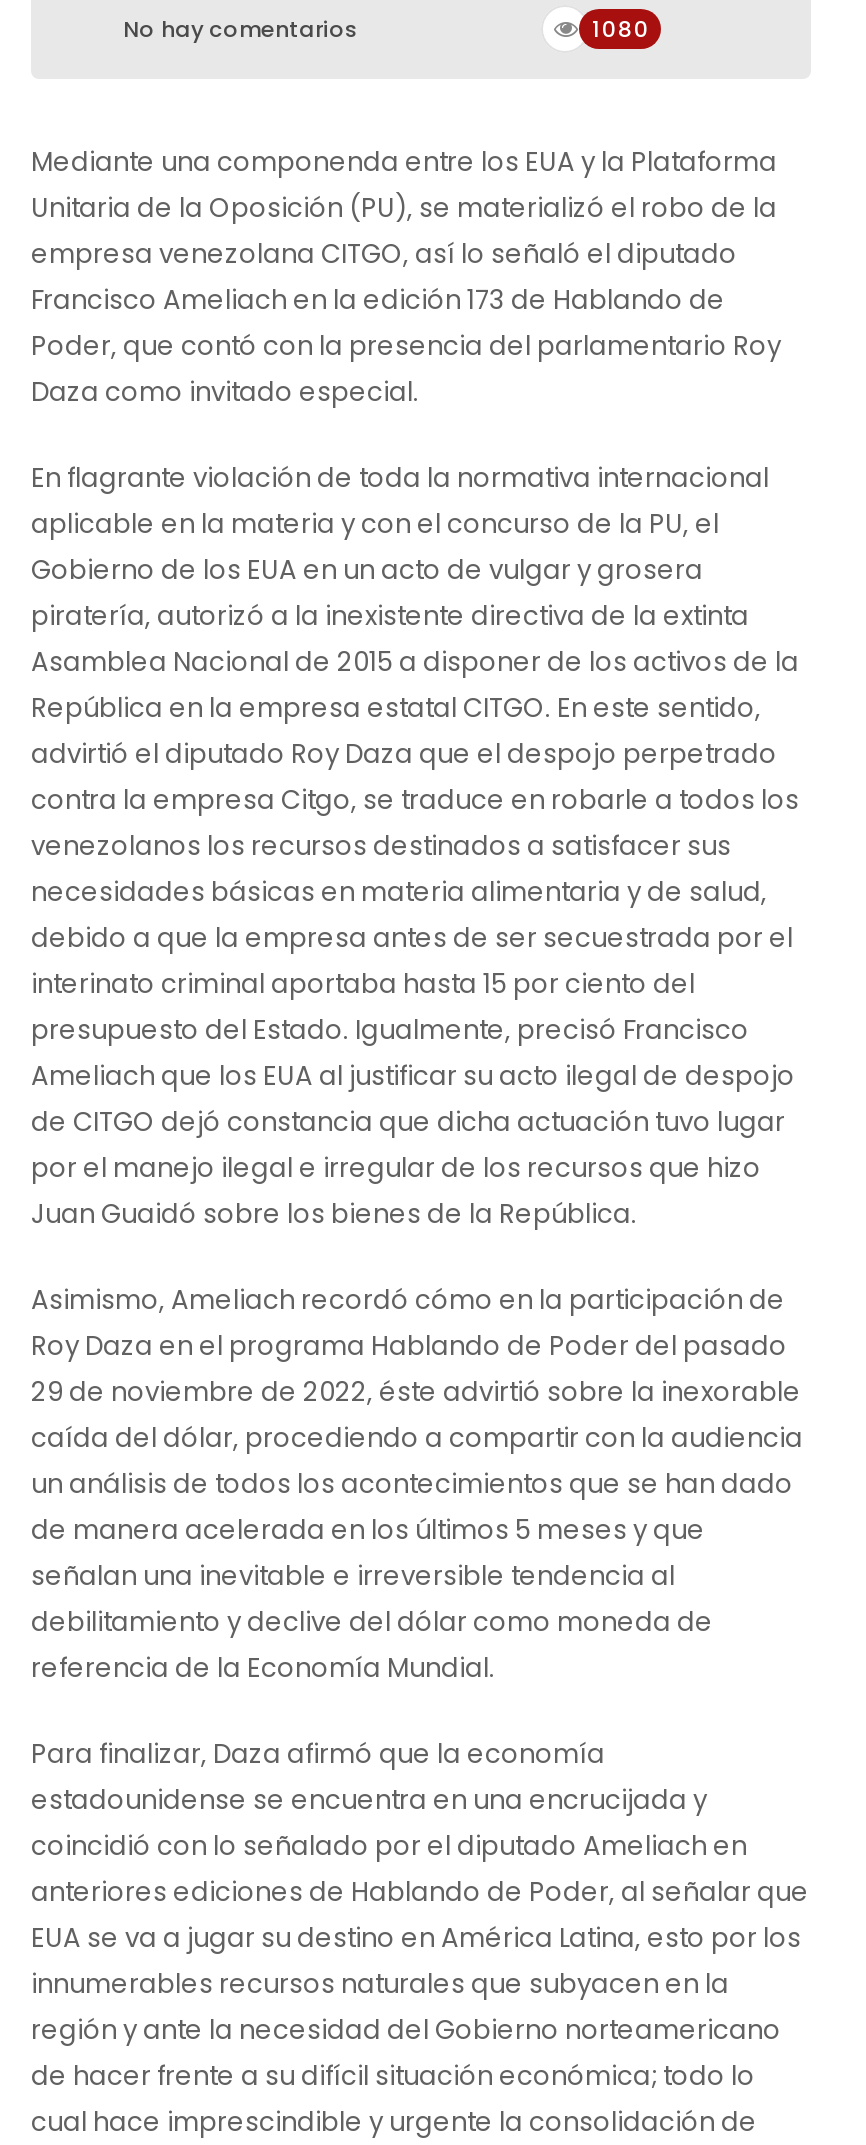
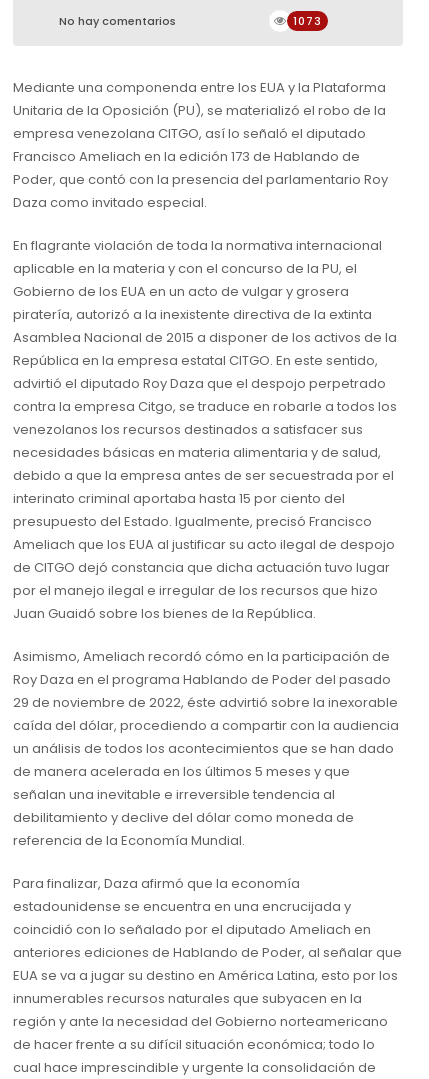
- 1080
+ 1073
